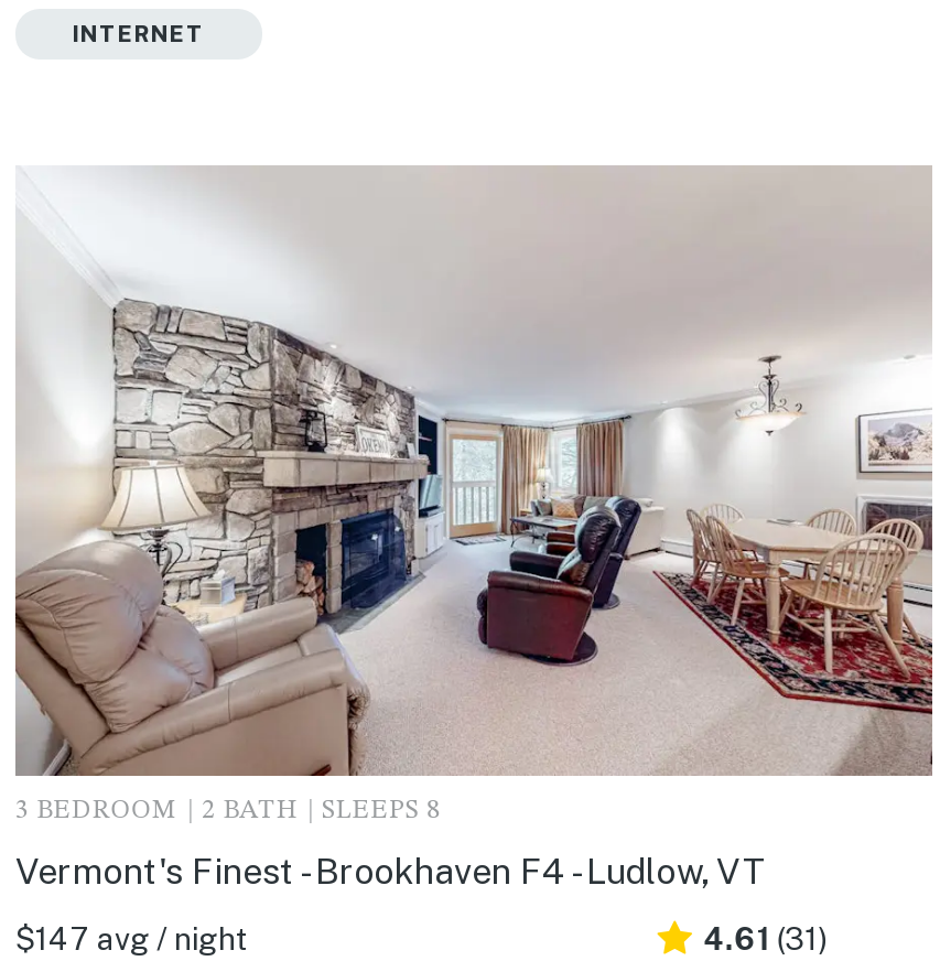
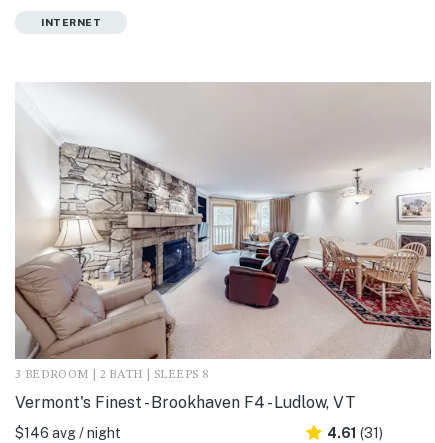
- $147 avg / night
+ $146 avg / night
